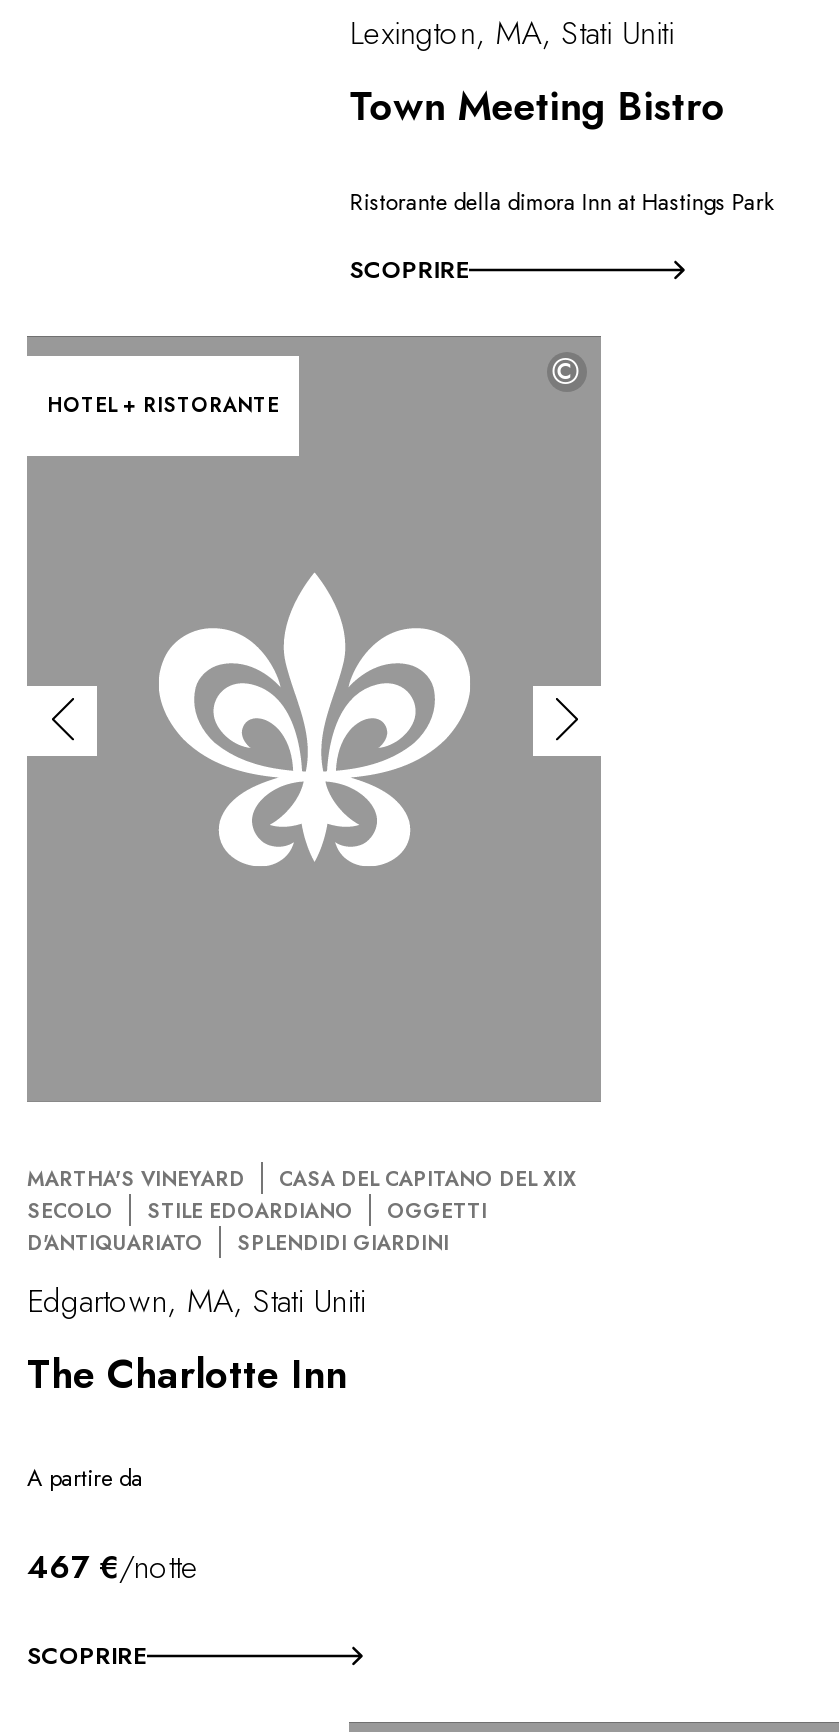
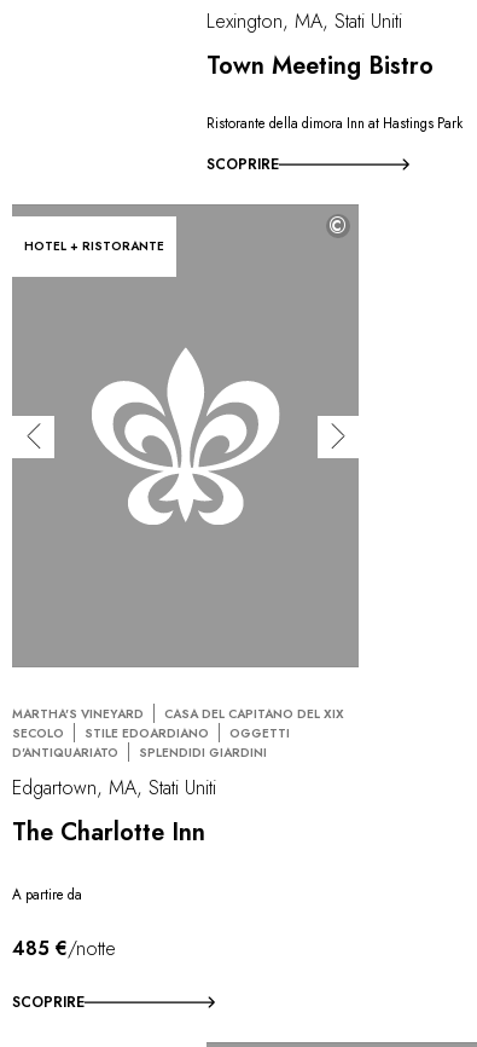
- 467 €/notte
+ 485 €/notte
